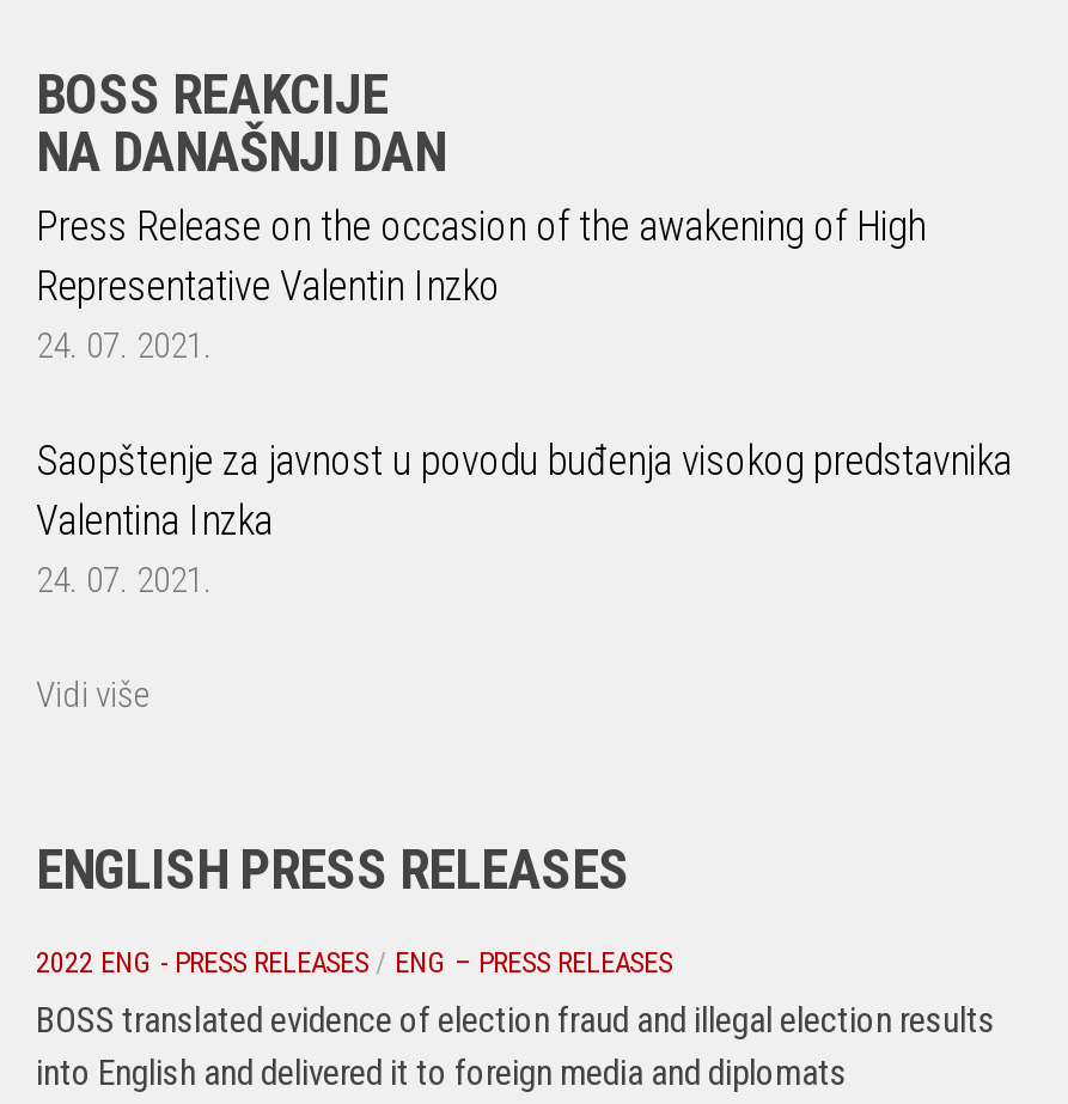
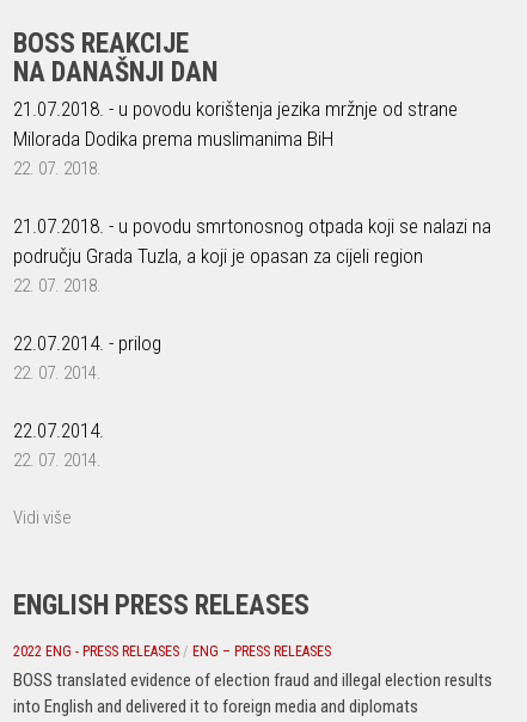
- Press Release on the occasion of the awakening of High
- Representative Valentin Inzko
- 24. 07. 2021.
- Saopštenje za javnost u povodu buđenja visokog predstavnika
- Valentina Inzka
- 24. 07. 2021.
+ 21.07.2018. - u povodu korištenja jezika mržnje od strane
+ Milorada Dodika prema muslimanima BiH
+ 22. 07. 2018.
+ 21.07.2018. - u povodu smrtonosnog otpada koji se nalazi na
+ području Grada Tuzla, a koji je opasan za cijeli region
+ 22. 07. 2018.
+ 22.07.2014. - prilog
+ 22. 07. 2014.
+ 22.07.2014.
+ 22. 07. 2014.
